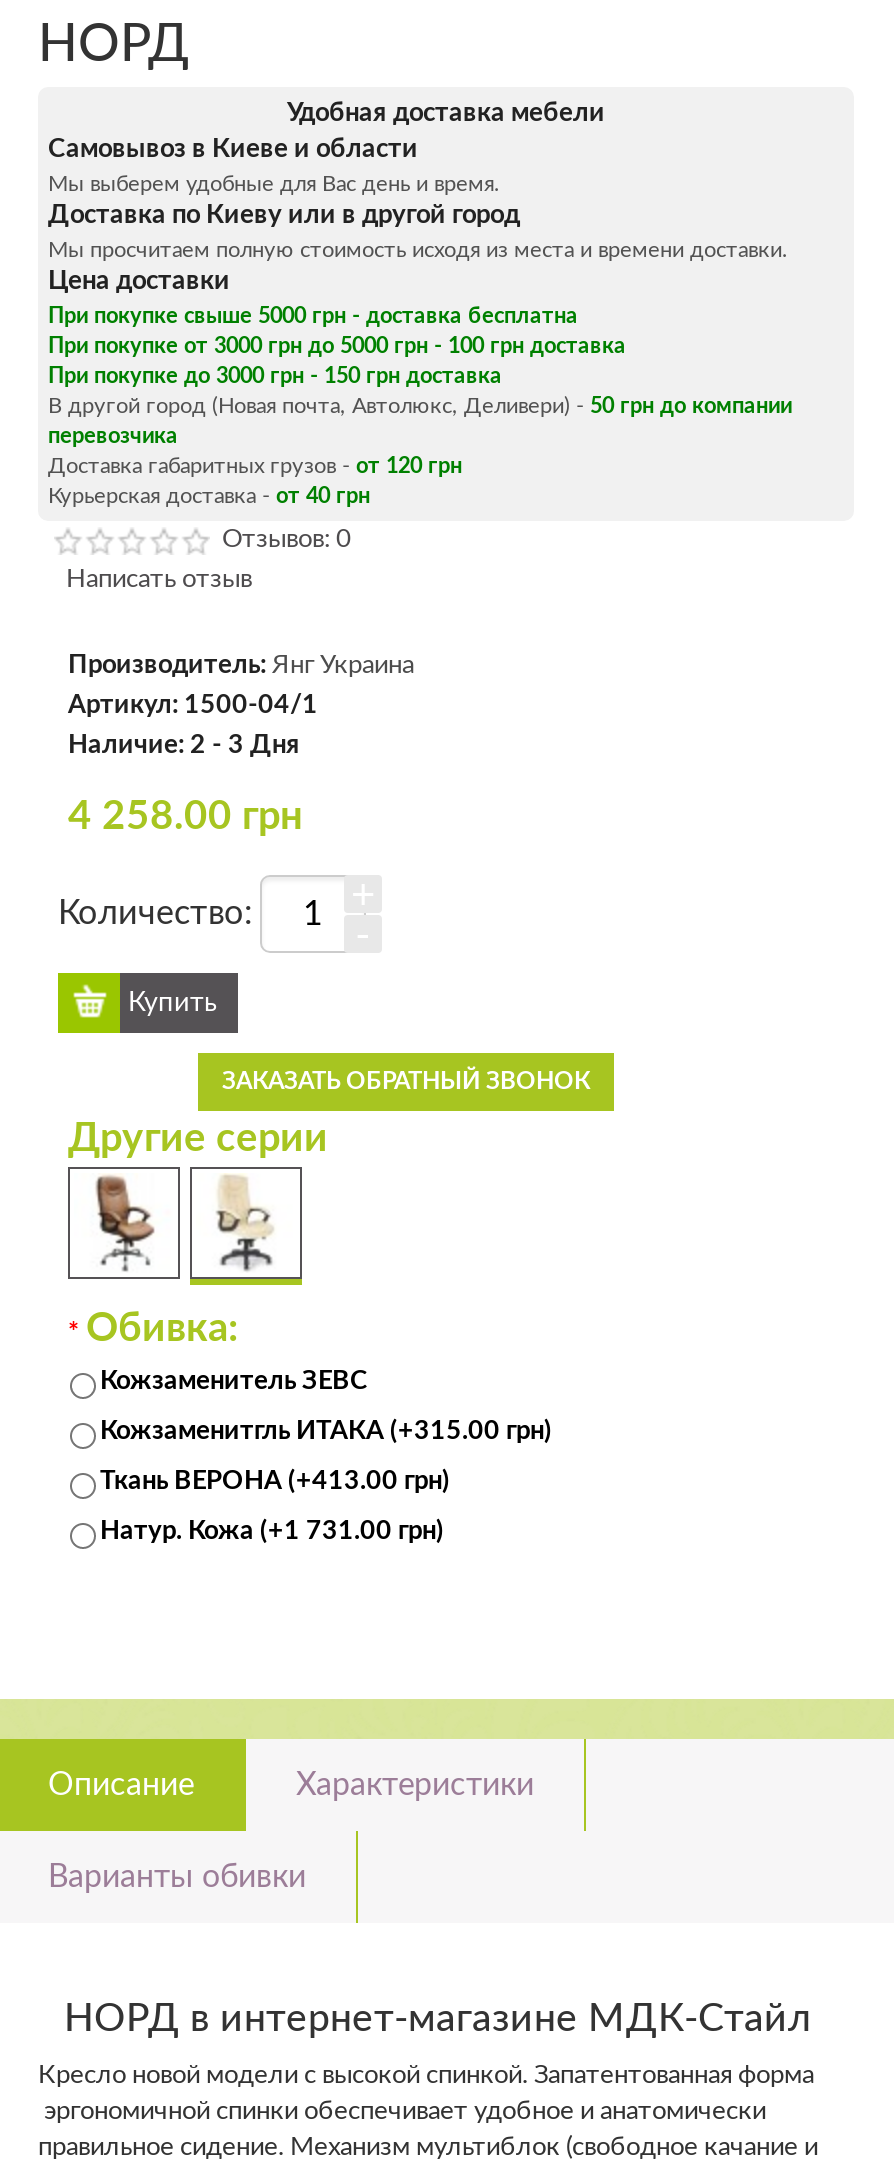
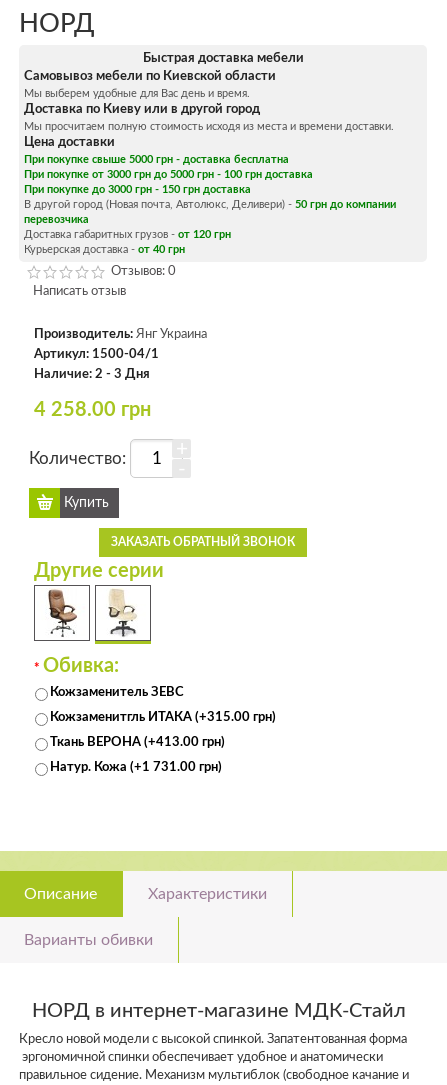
- Удобная доставка мебели
+ Быстрая доставка мебели

- Самовывоз в Киеве и области
+ Самовывоз мебели по Киевской области
